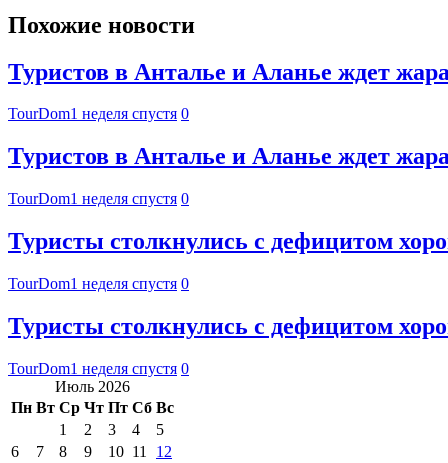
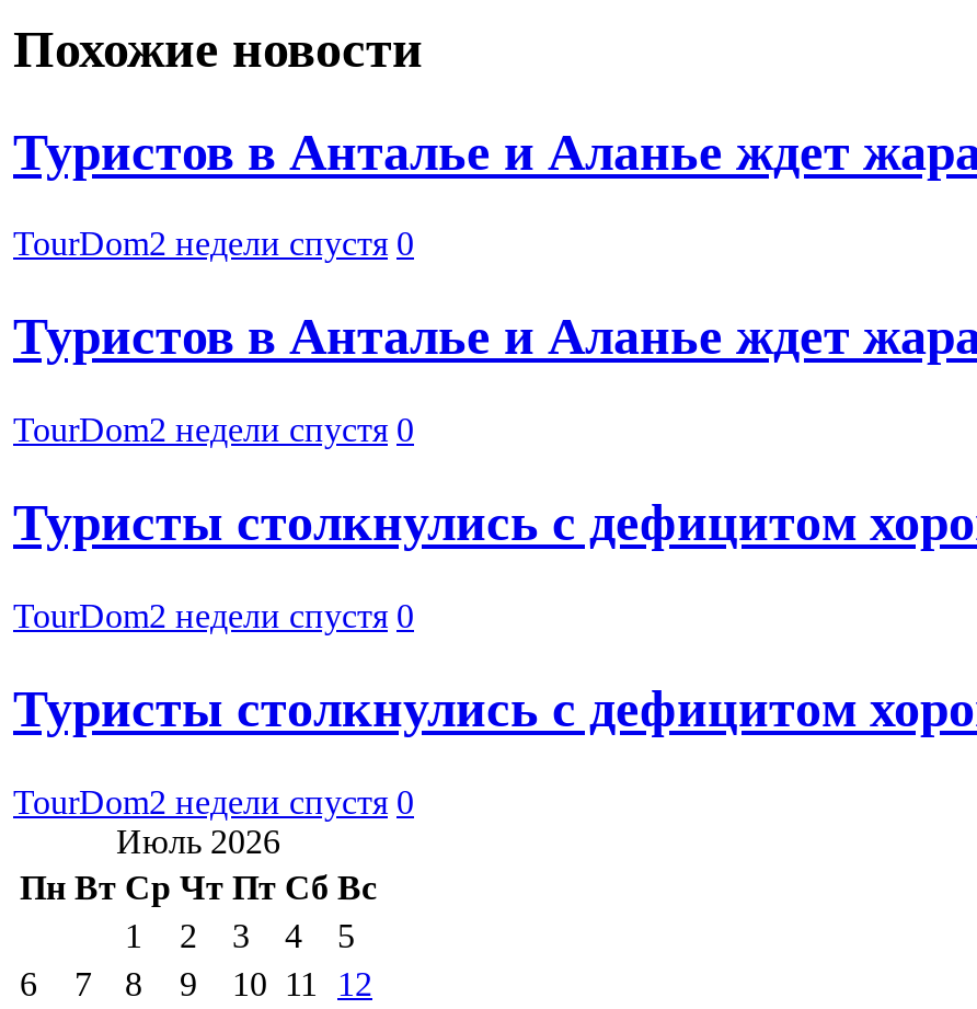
- TourDom1 неделя спустя 0
+ TourDom2 недели спустя 0

- TourDom1 неделя спустя 0
+ TourDom2 недели спустя 0

- TourDom1 неделя спустя 0
+ TourDom2 недели спустя 0

- TourDom1 неделя спустя 0
+ TourDom2 недели спустя 0
